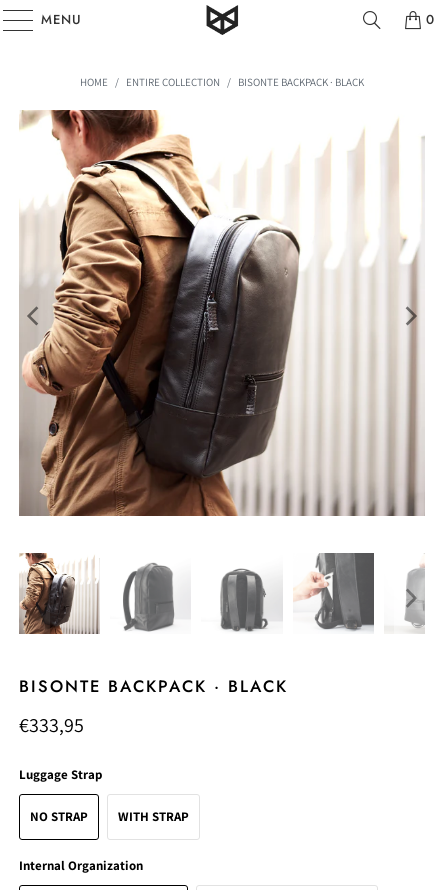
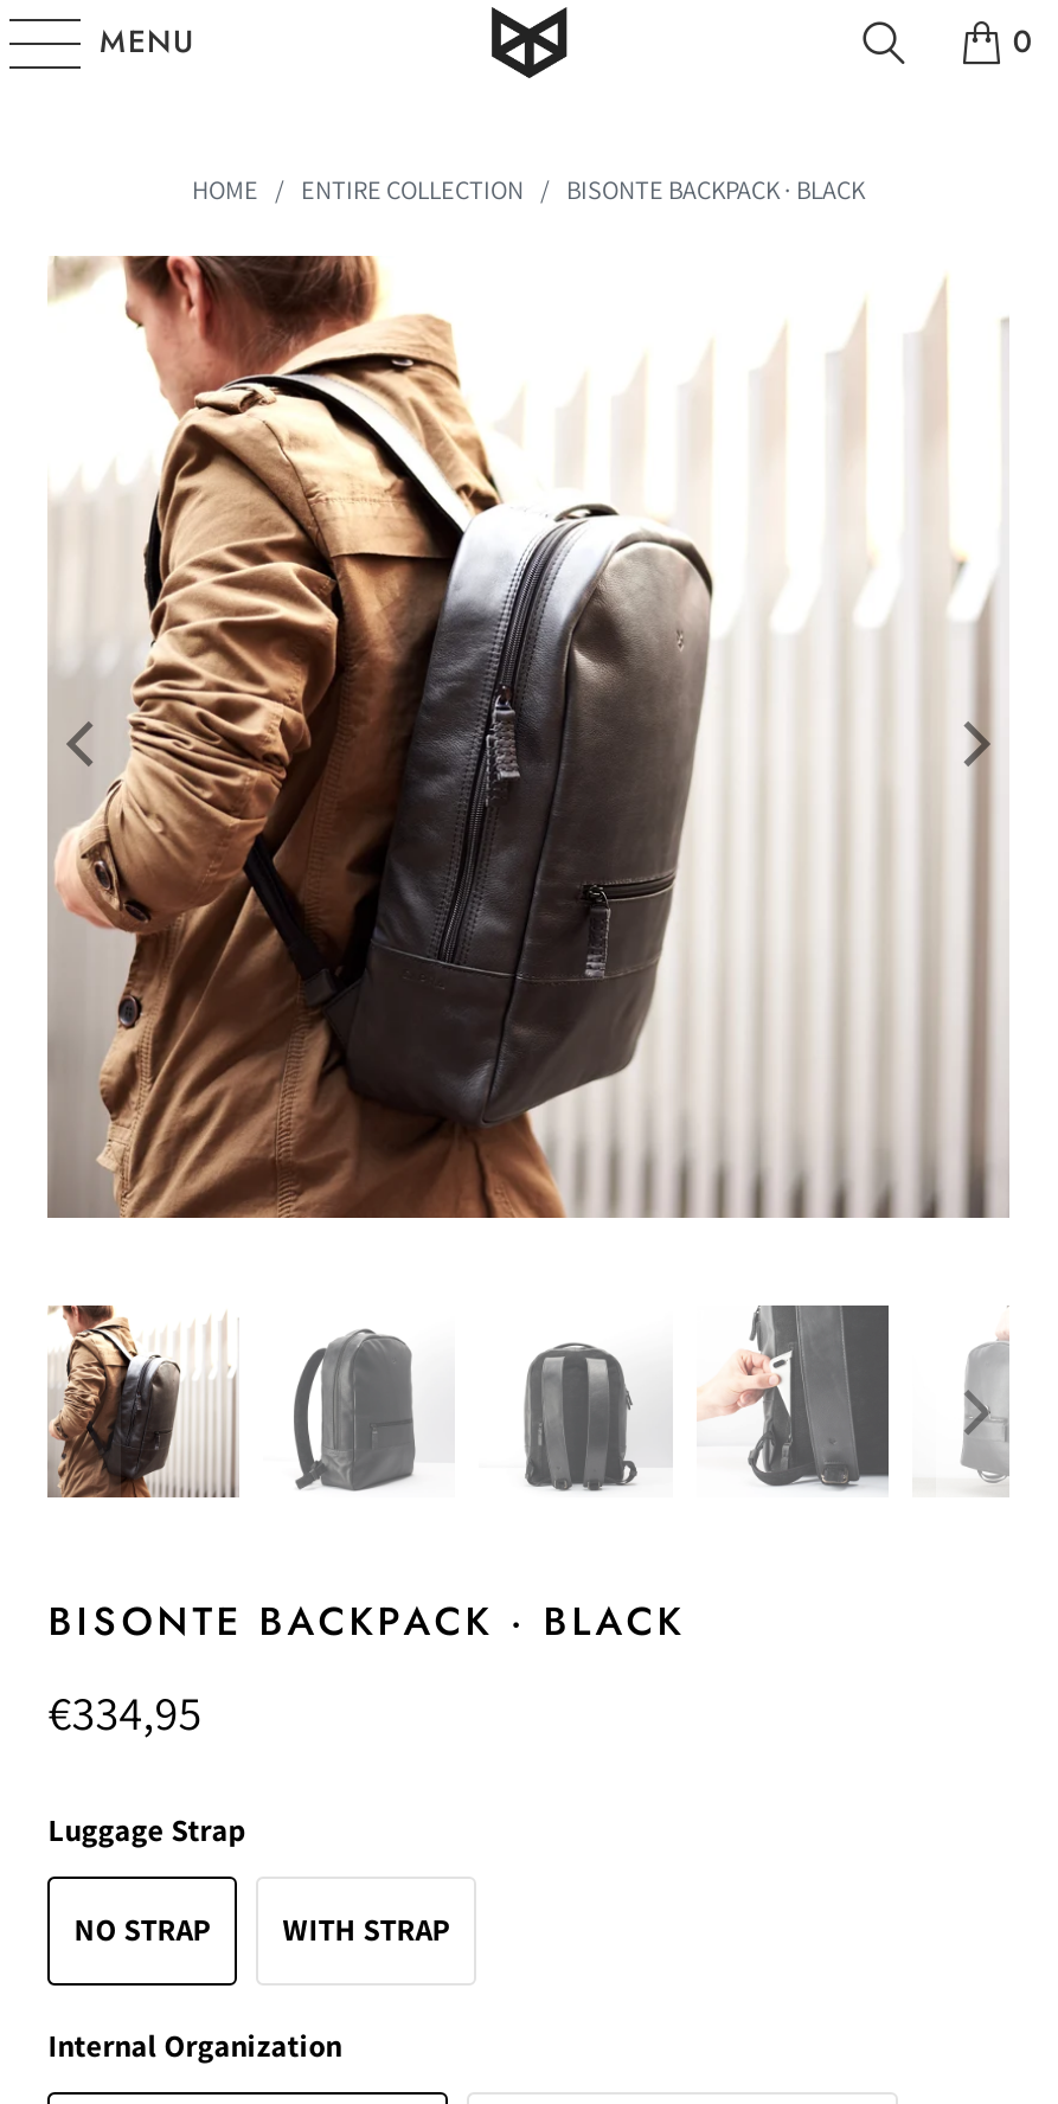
- €333,95
+ €334,95
